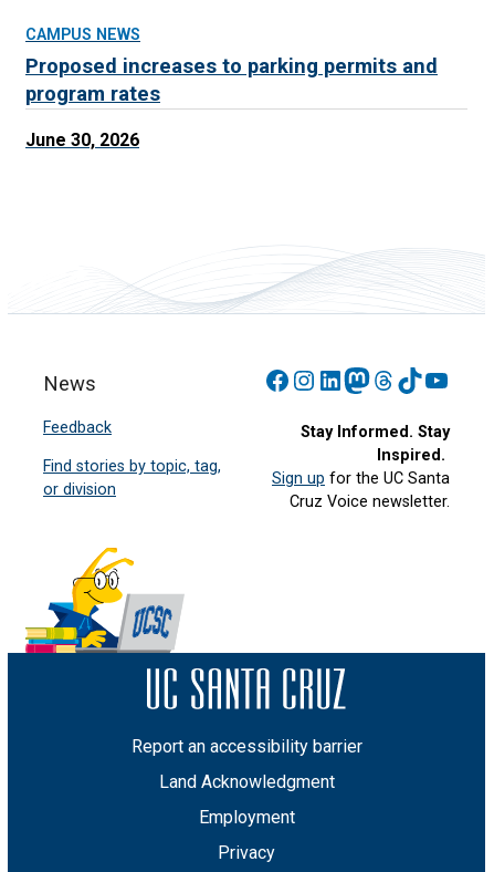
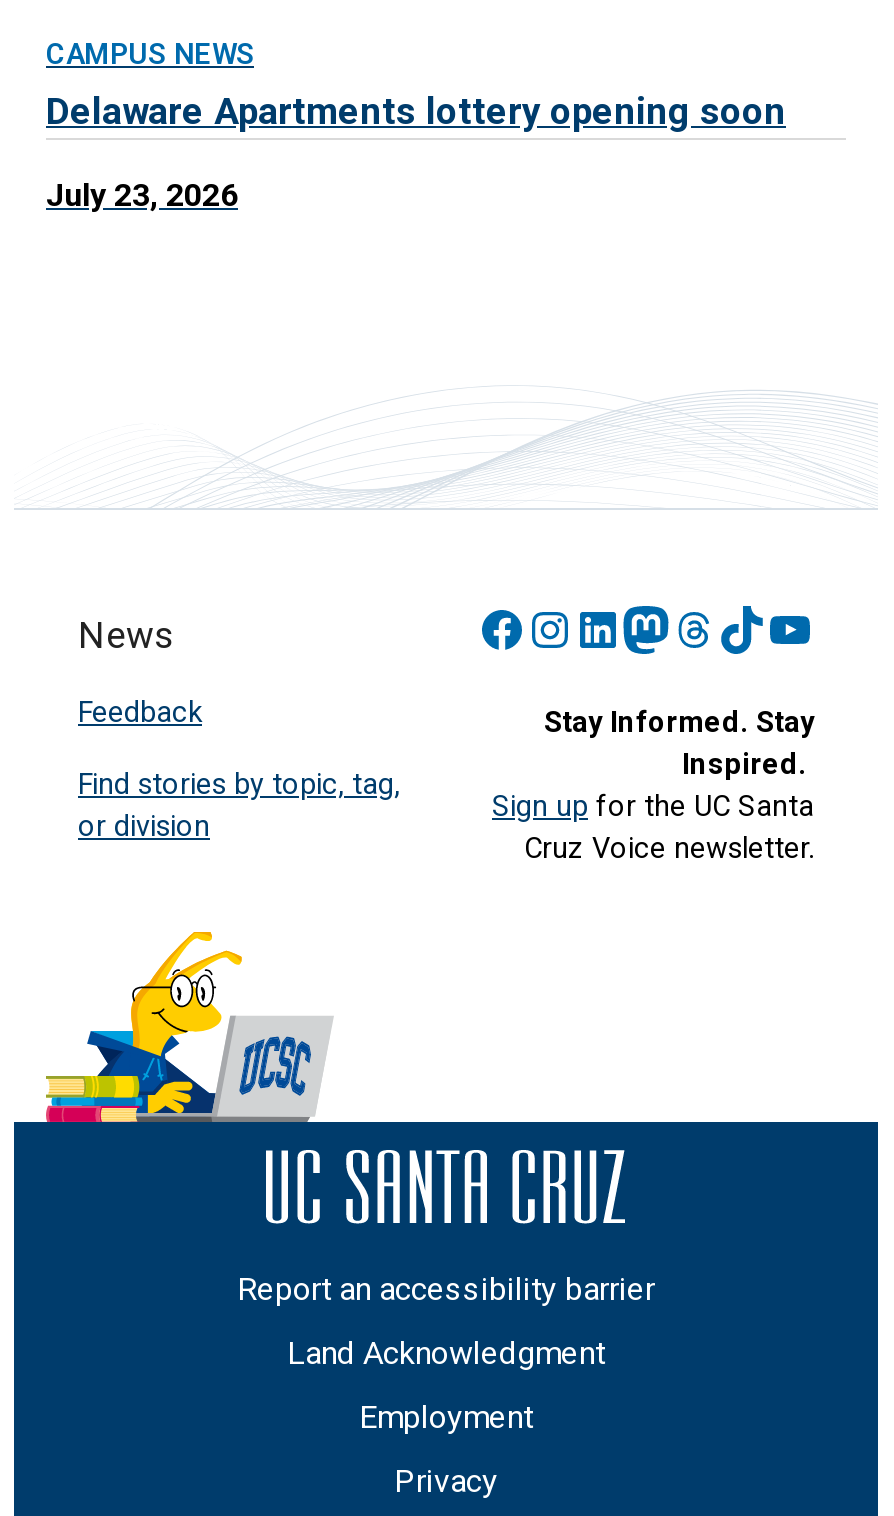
- Proposed increases to parking permits and
- program rates
+ Delaware Apartments lottery opening soon

- June 30, 2026
+ July 23, 2026
